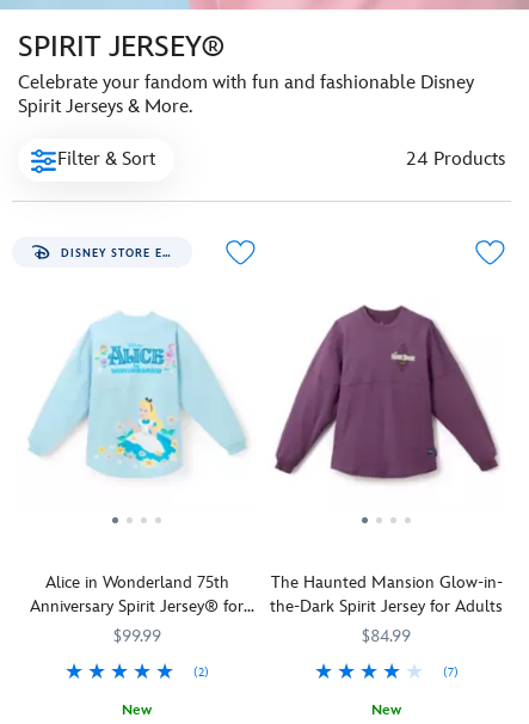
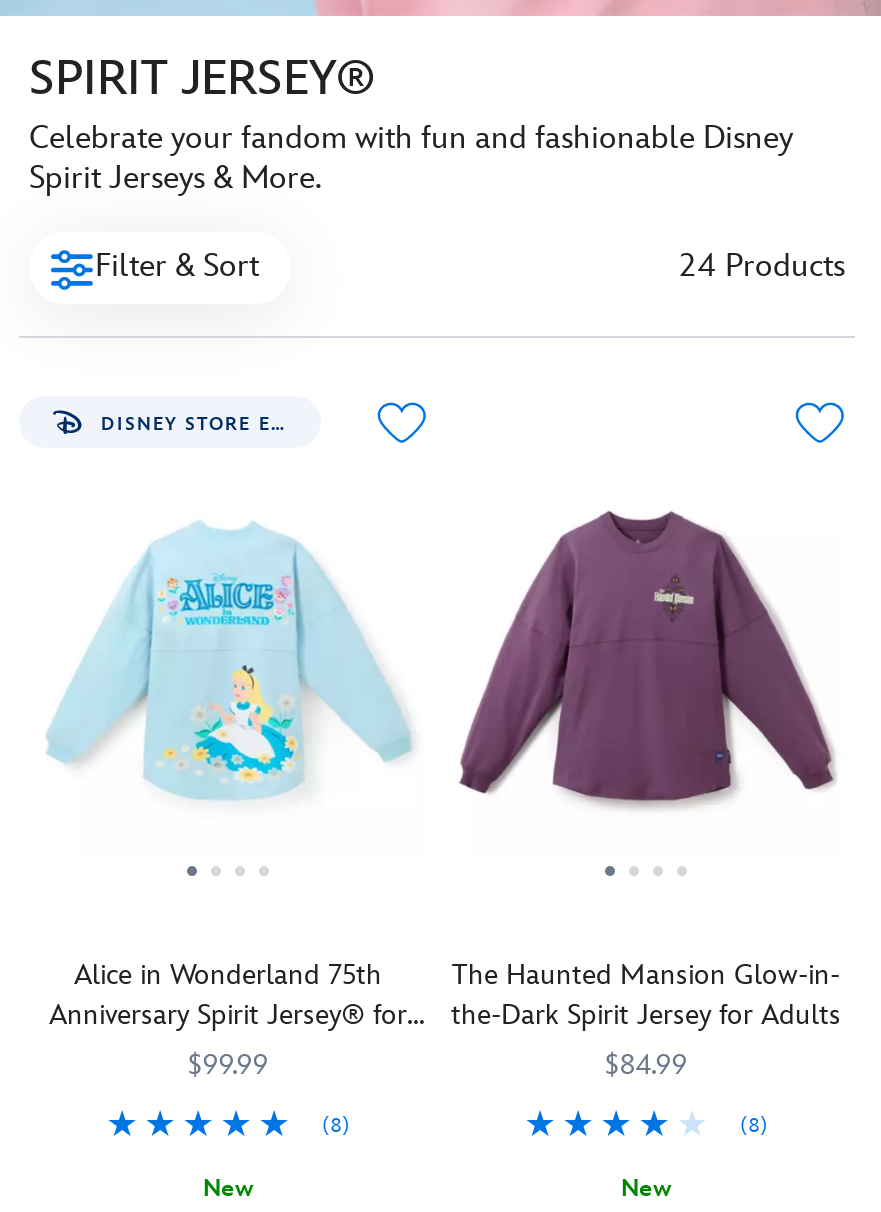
- (2)
+ (8)

- (7)
+ (8)
